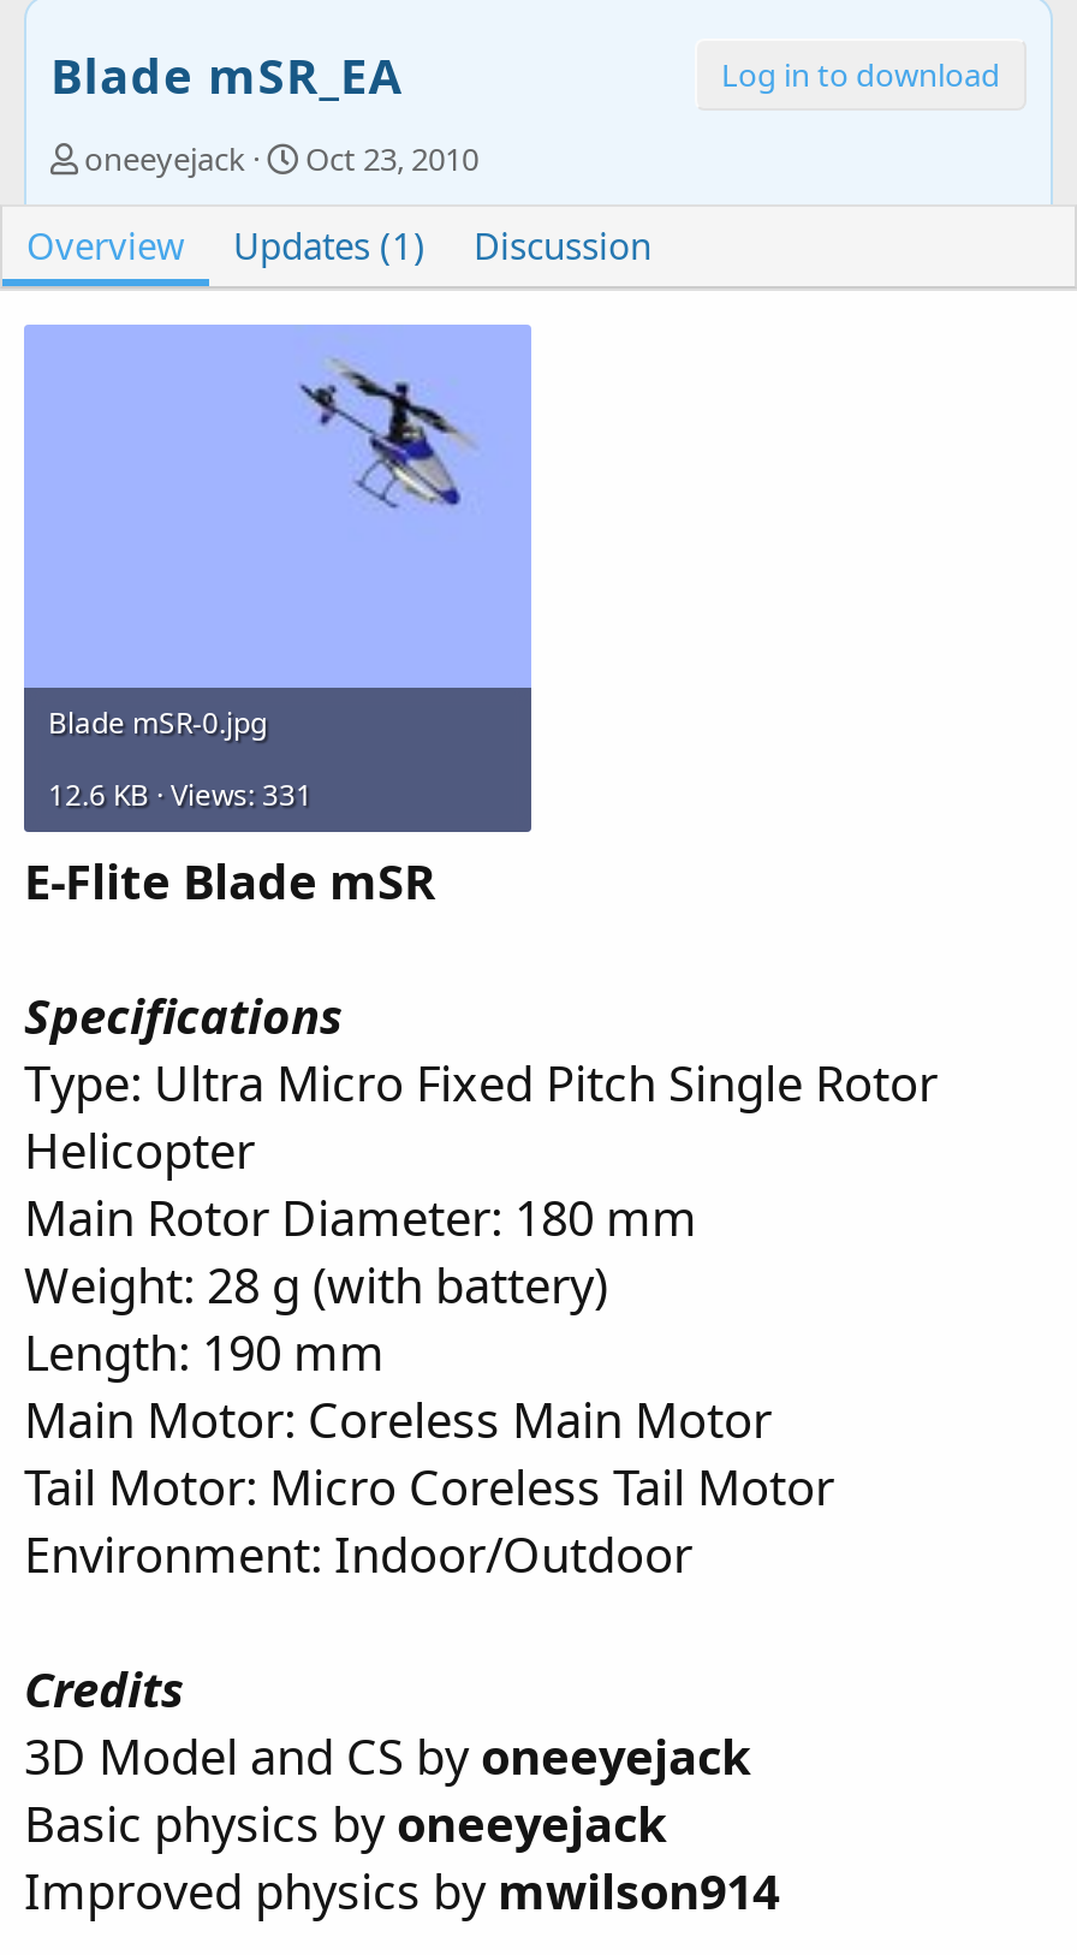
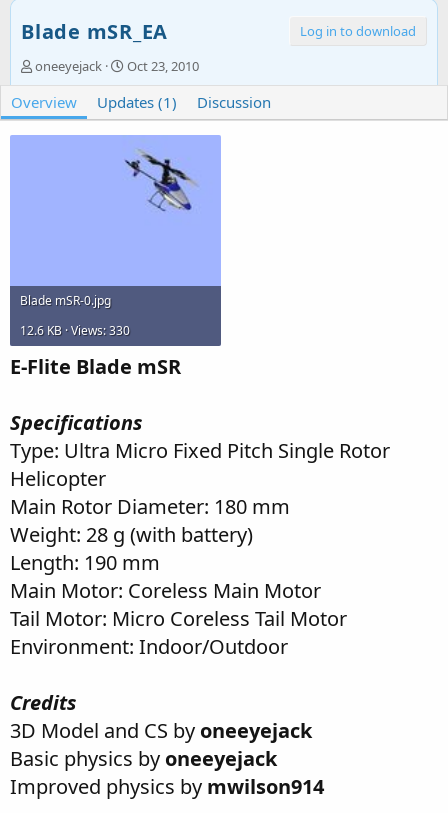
- 12.6 KB · Views: 331
+ 12.6 KB · Views: 330
